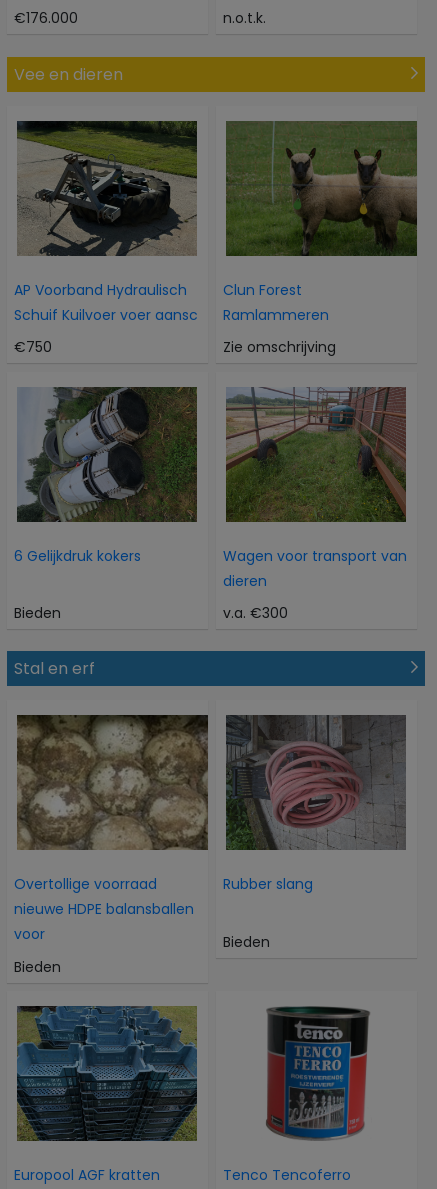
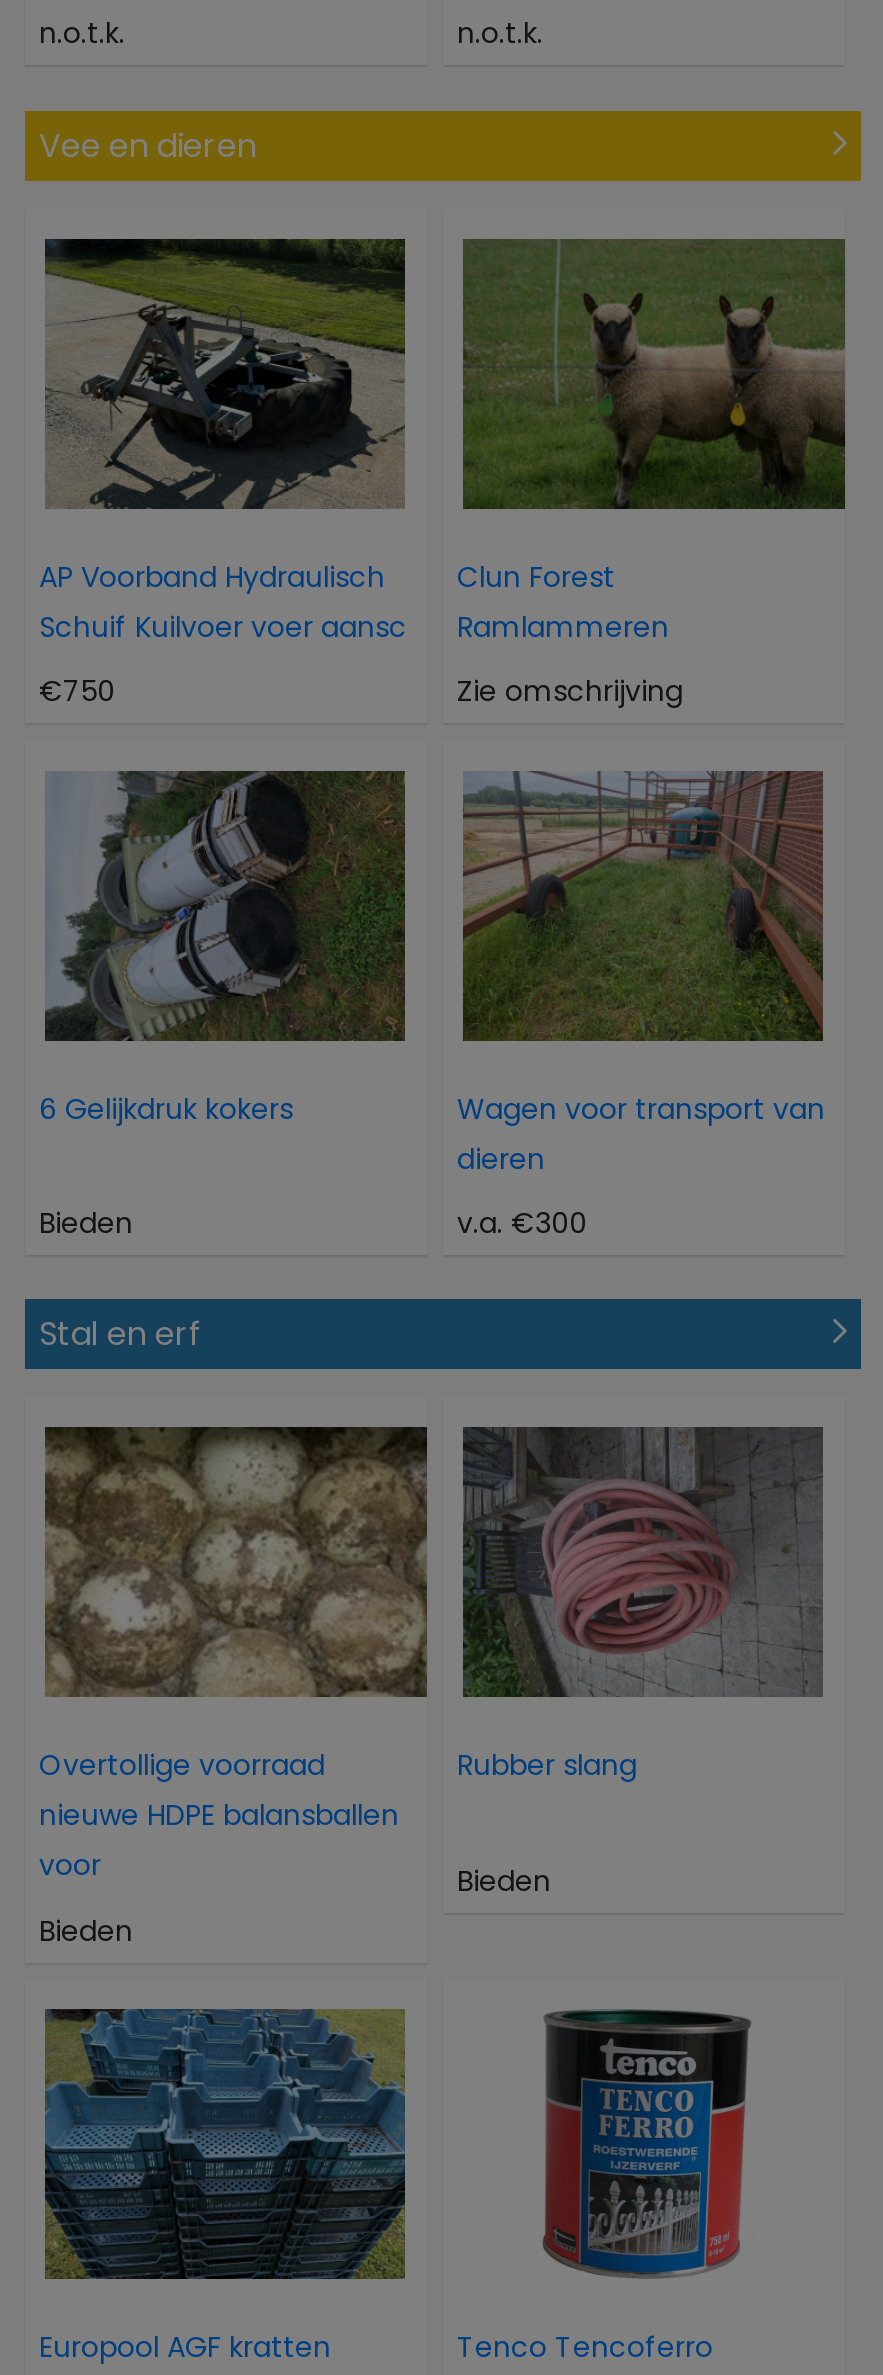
- €176.000
+ n.o.t.k.
